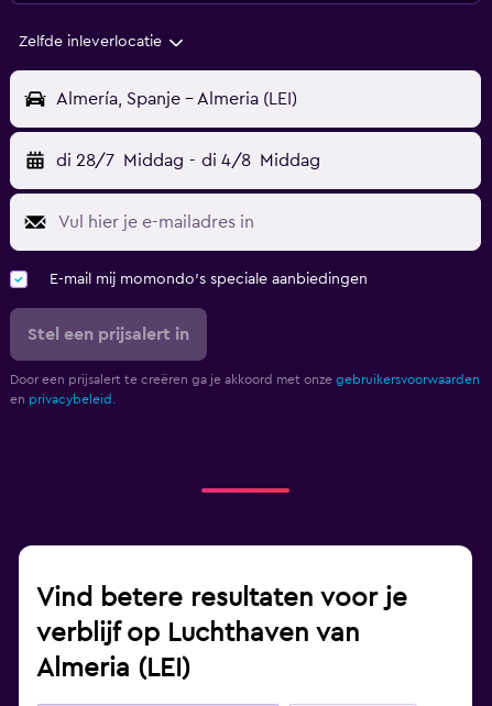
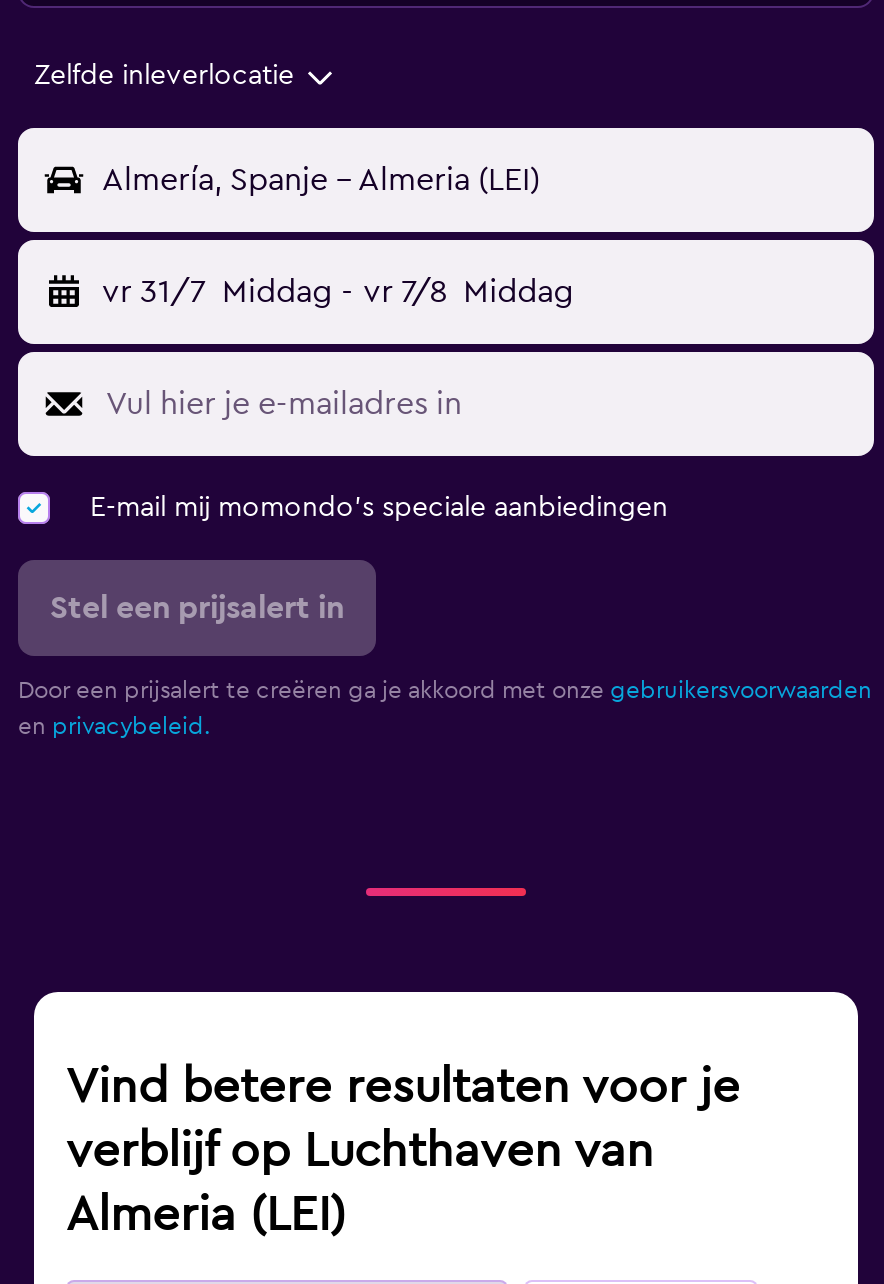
- di 28/7 Middag - di 4/8 Middag
+ vr 31/7 Middag - vr 7/8 Middag
